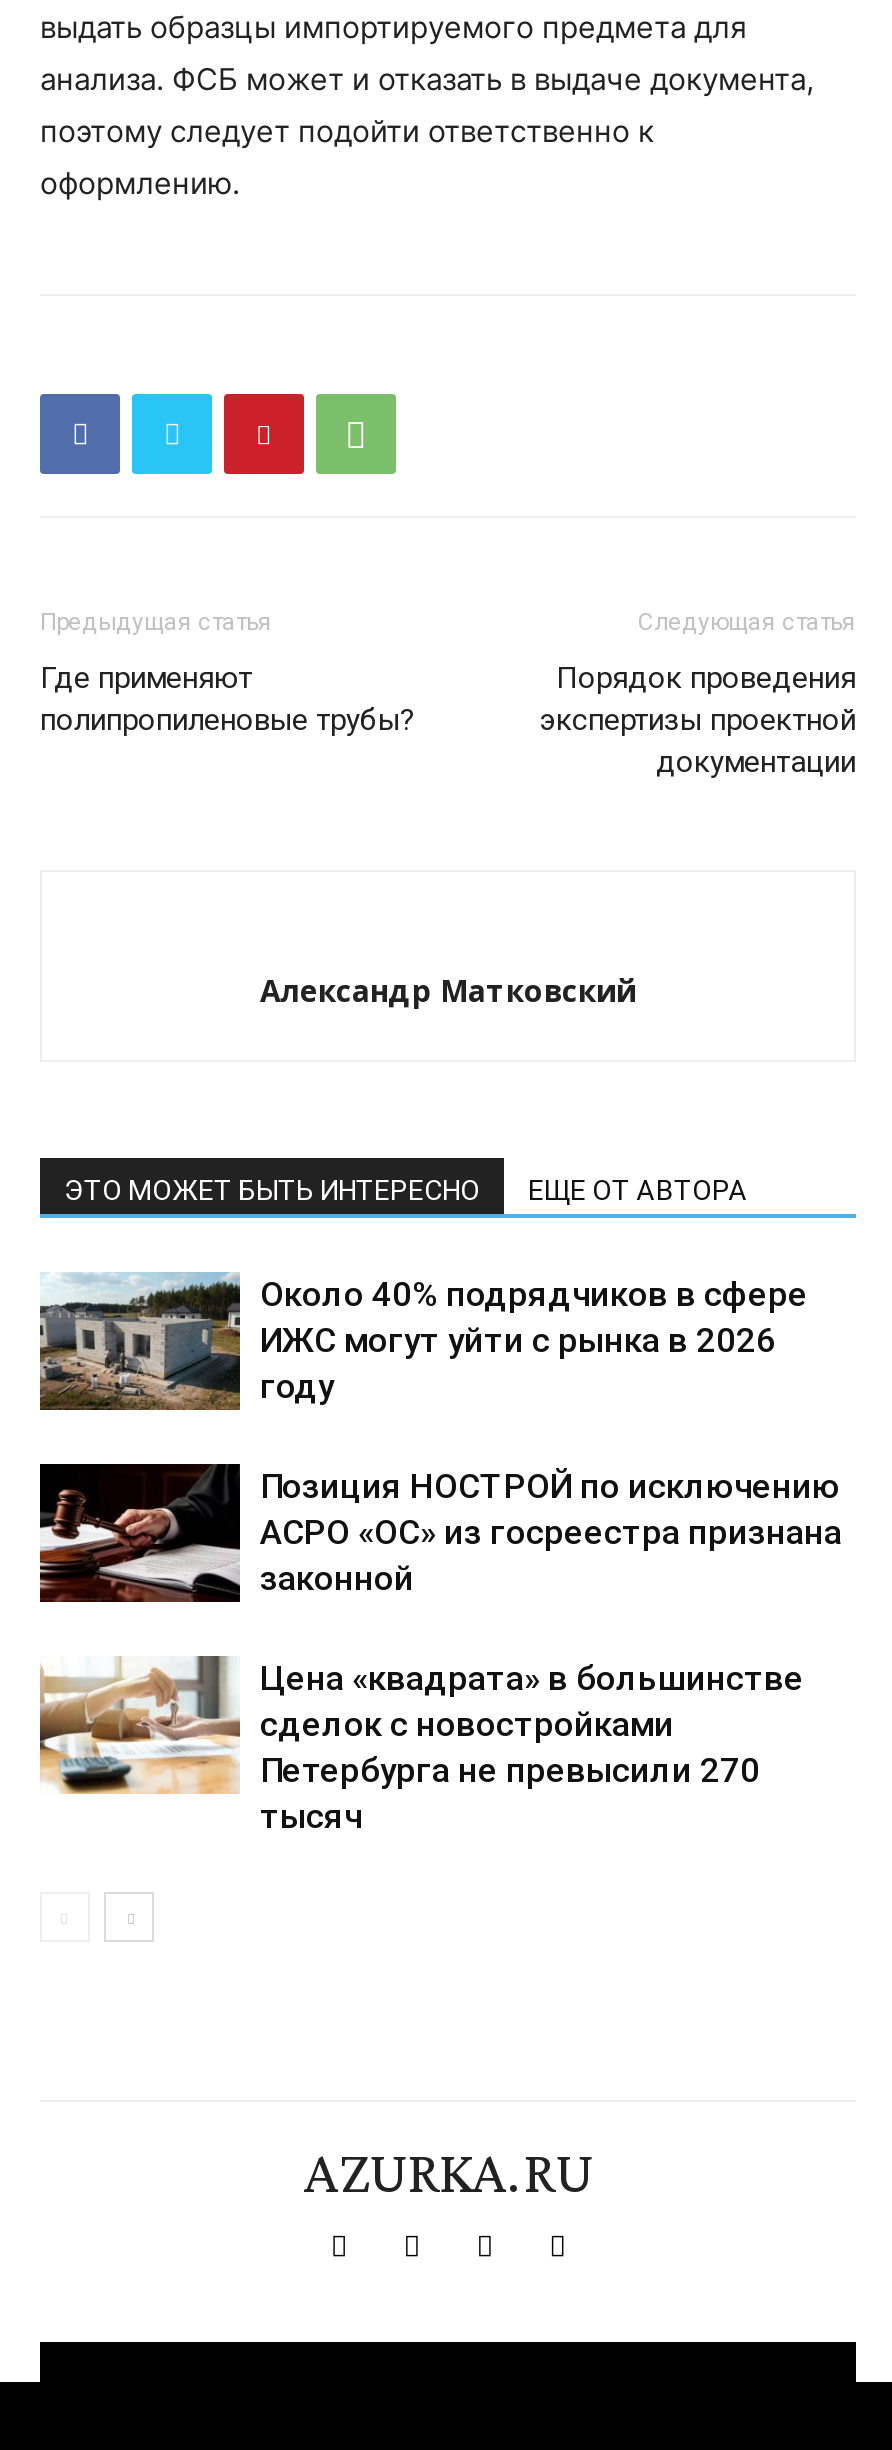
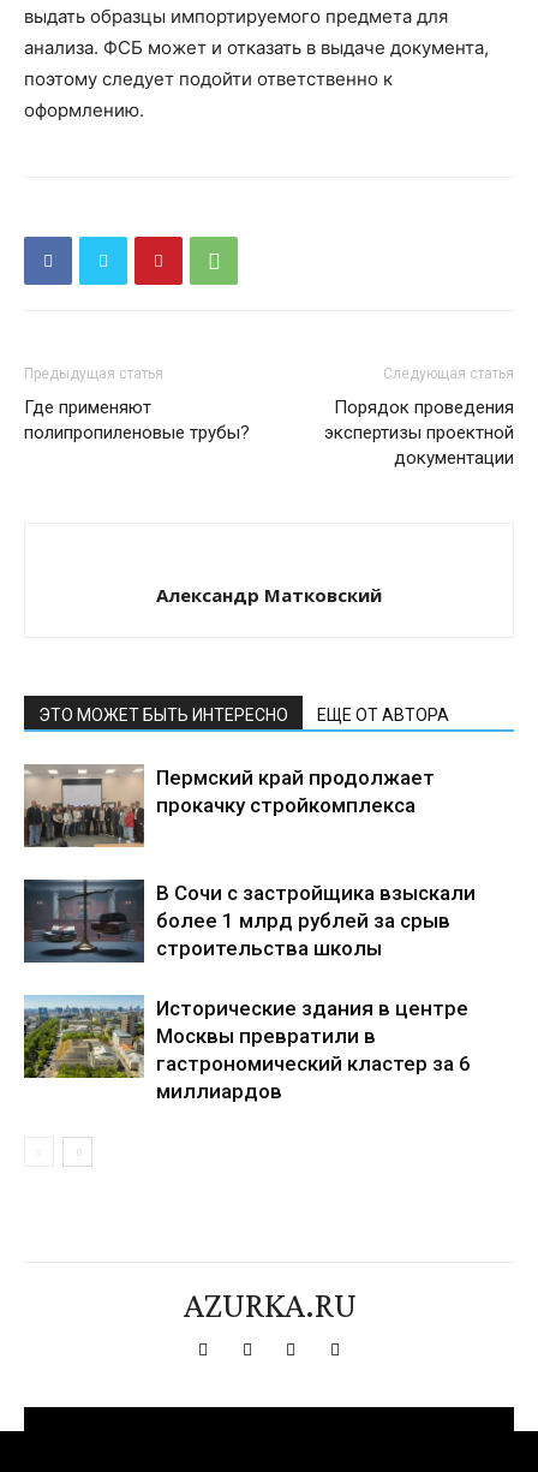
- [image]
- Около 40% подрядчиков в сфере
- ИЖС могут уйти с рынка в 2026
- году
+ [image]
+ Пермский край продолжает
+ прокачку стройкомплекса

- [image]
- Позиция НОСТРОЙ по исключению
- АСРО «ОС» из госреестра признана
- законной
+ [image]
+ В Сочи с застройщика взыскали
+ более 1 млрд рублей за срыв
+ строительства школы

- [image]
- Цена «квадрата» в большинстве
- сделок с новостройками
- Петербурга не превысили 270
- тысяч
+ [image]
+ Исторические здания в центре
+ Москвы превратили в
+ гастрономический кластер за 6
+ миллиардов
